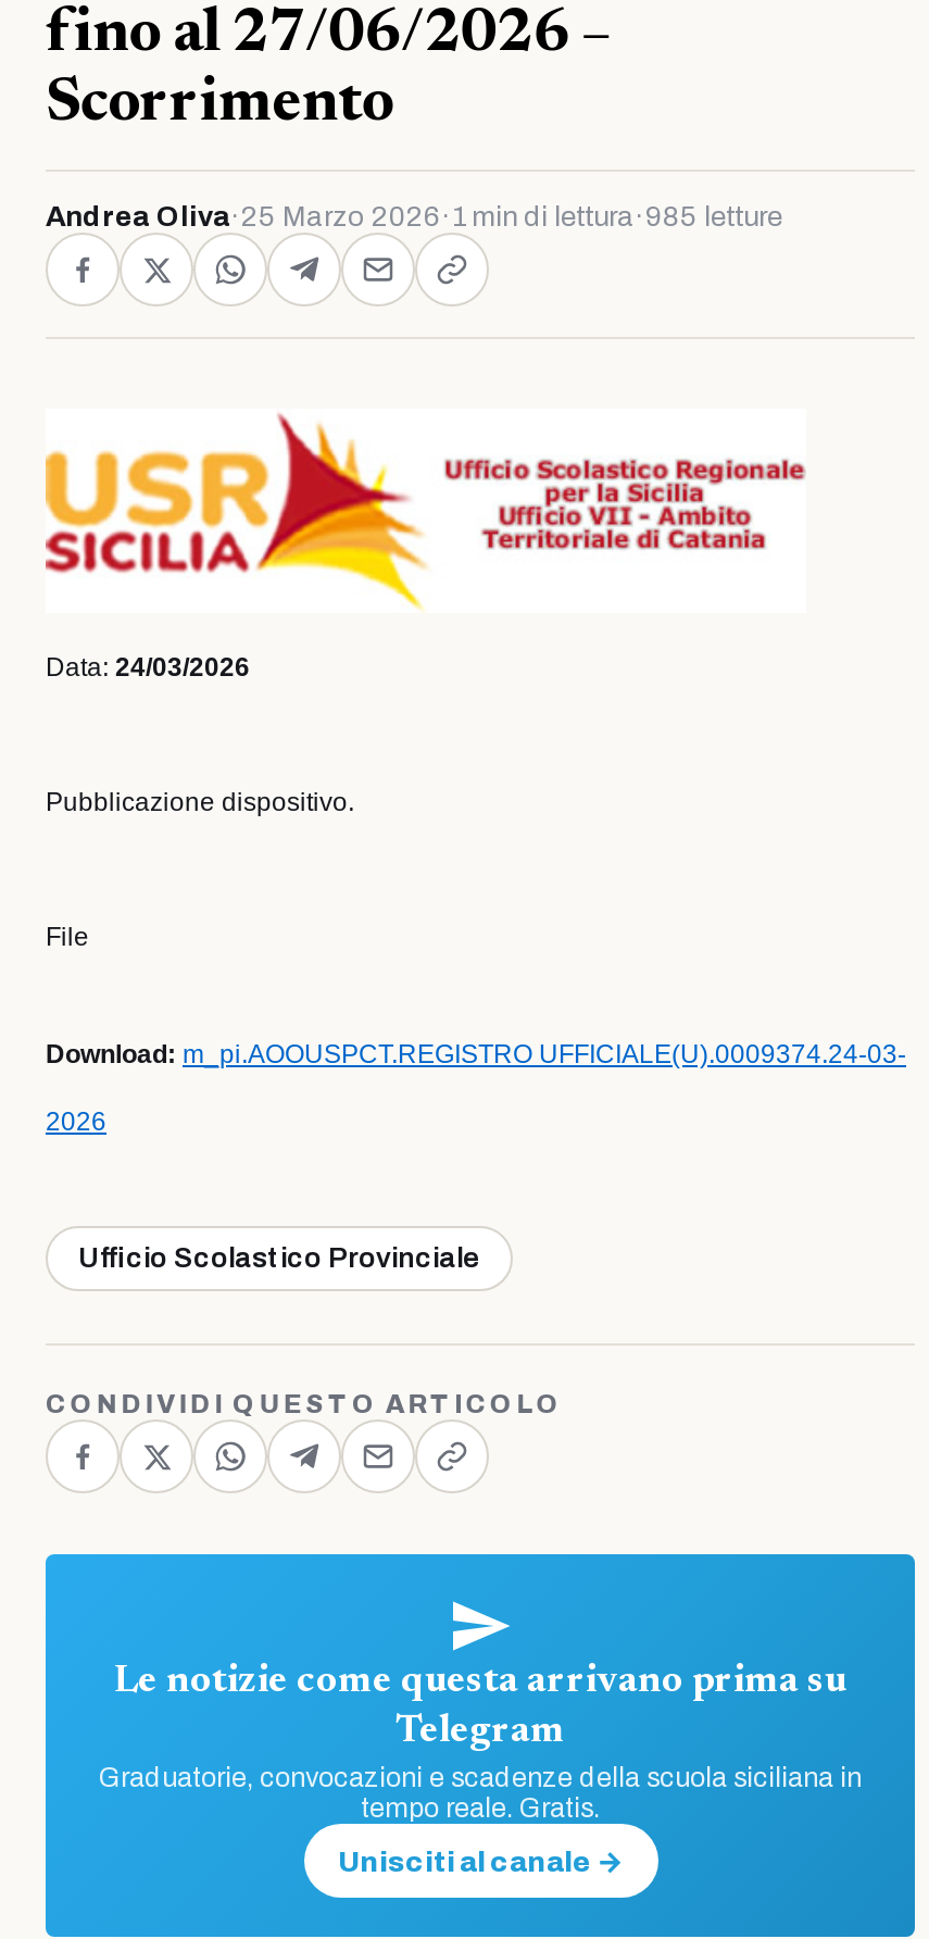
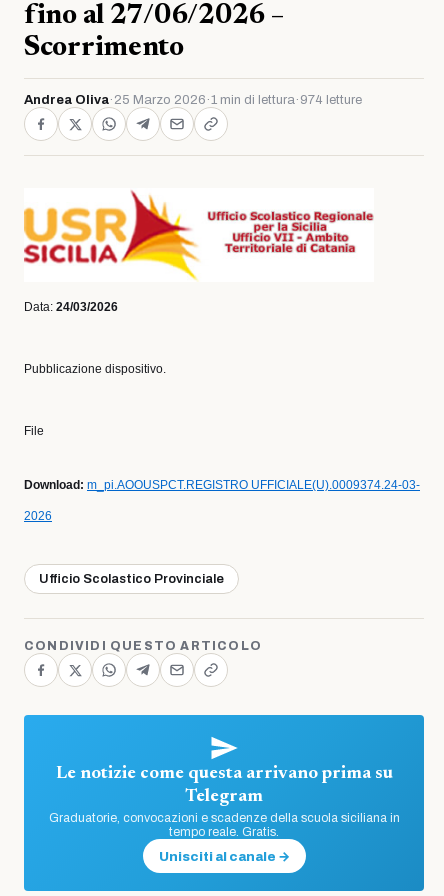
- Andrea Oliva · 25 Marzo 2026 · 1 min di lettura · 985 letture
+ Andrea Oliva · 25 Marzo 2026 · 1 min di lettura · 974 letture
